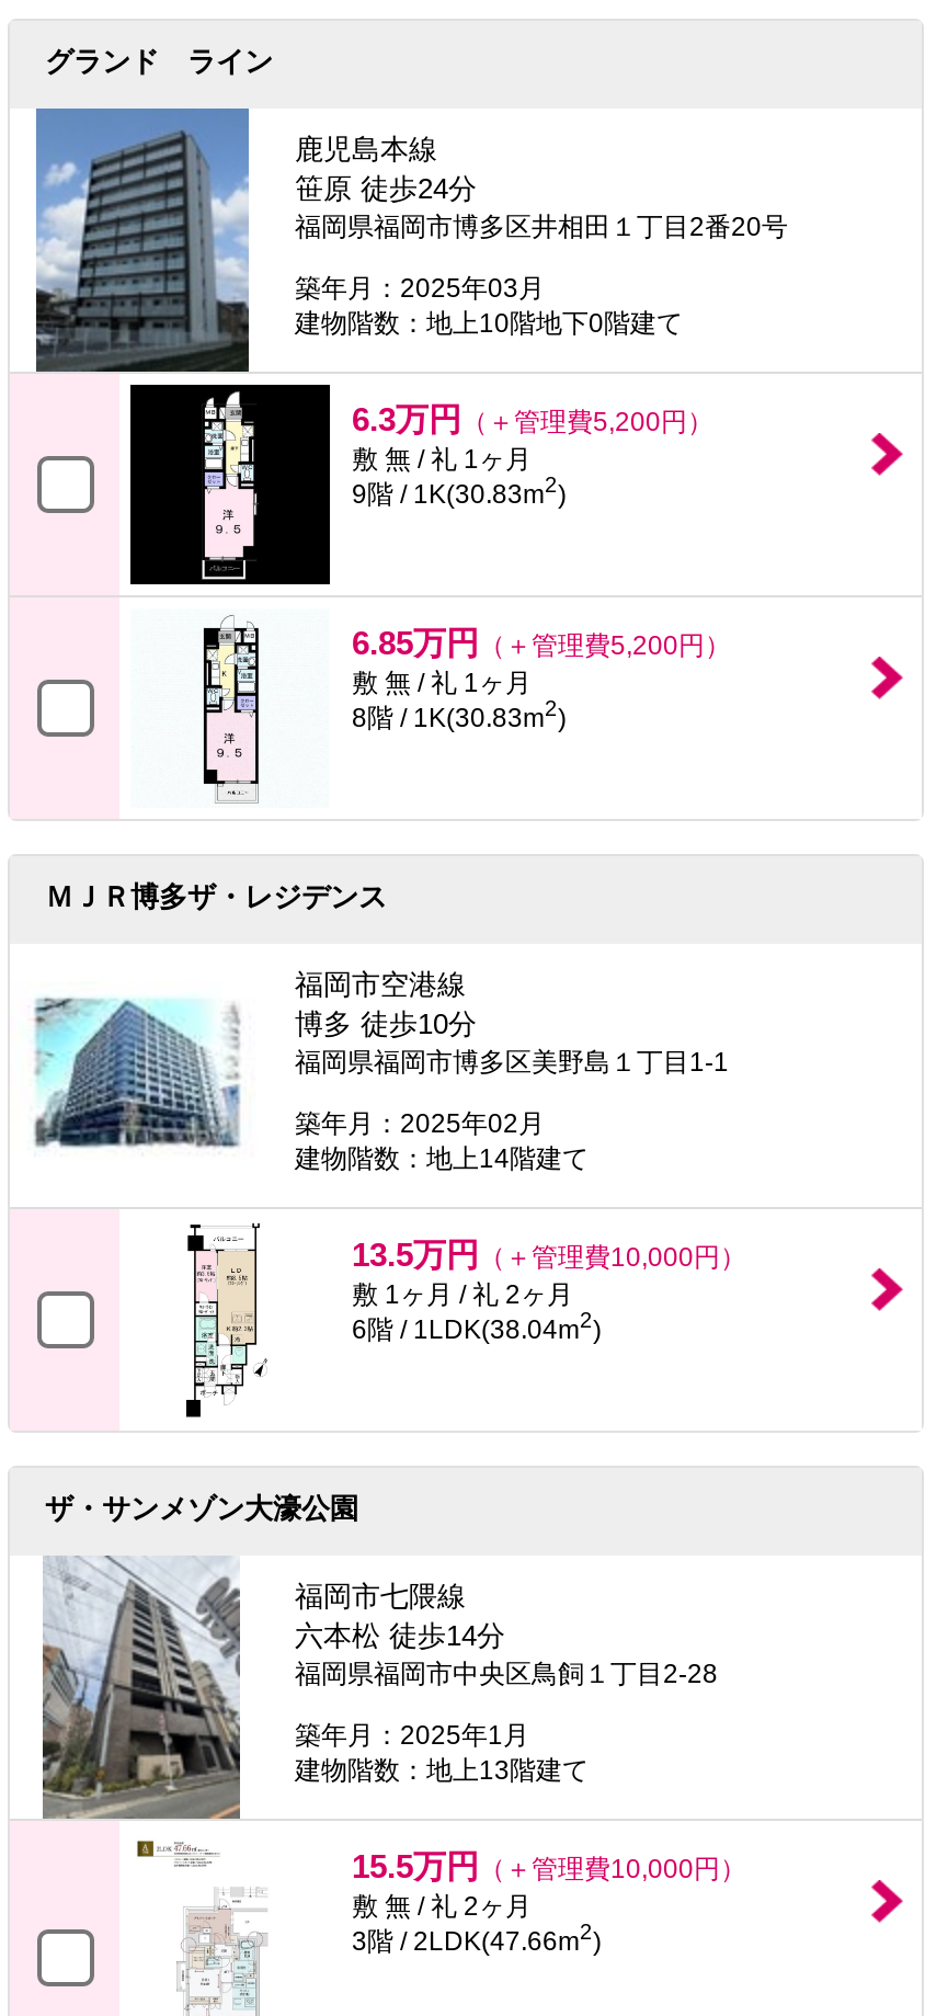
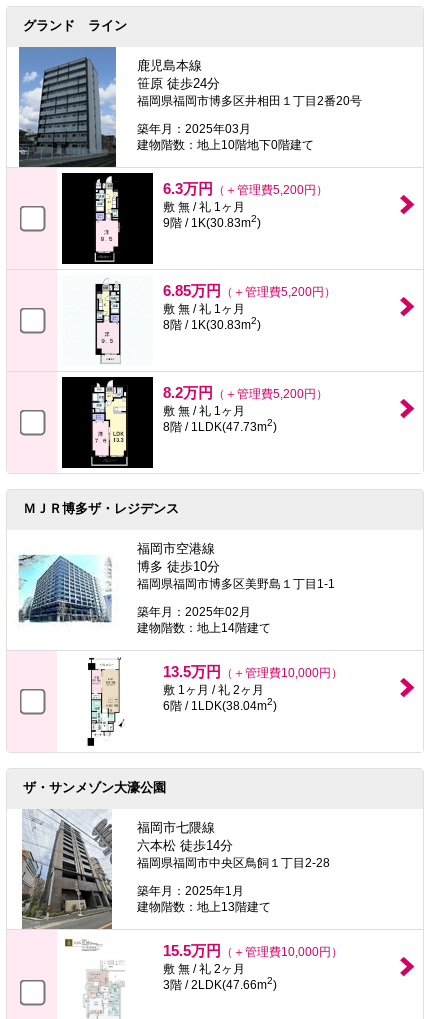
+ [image]
+ 8.2万円（＋管理費5,200円）
+ 敷 無 / 礼 1ヶ月
+ 8階 / 1LDK(47.73m2)
